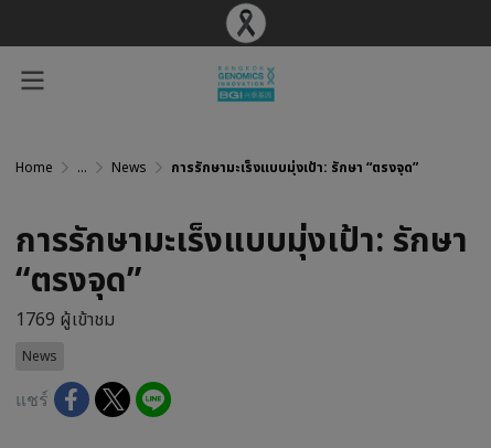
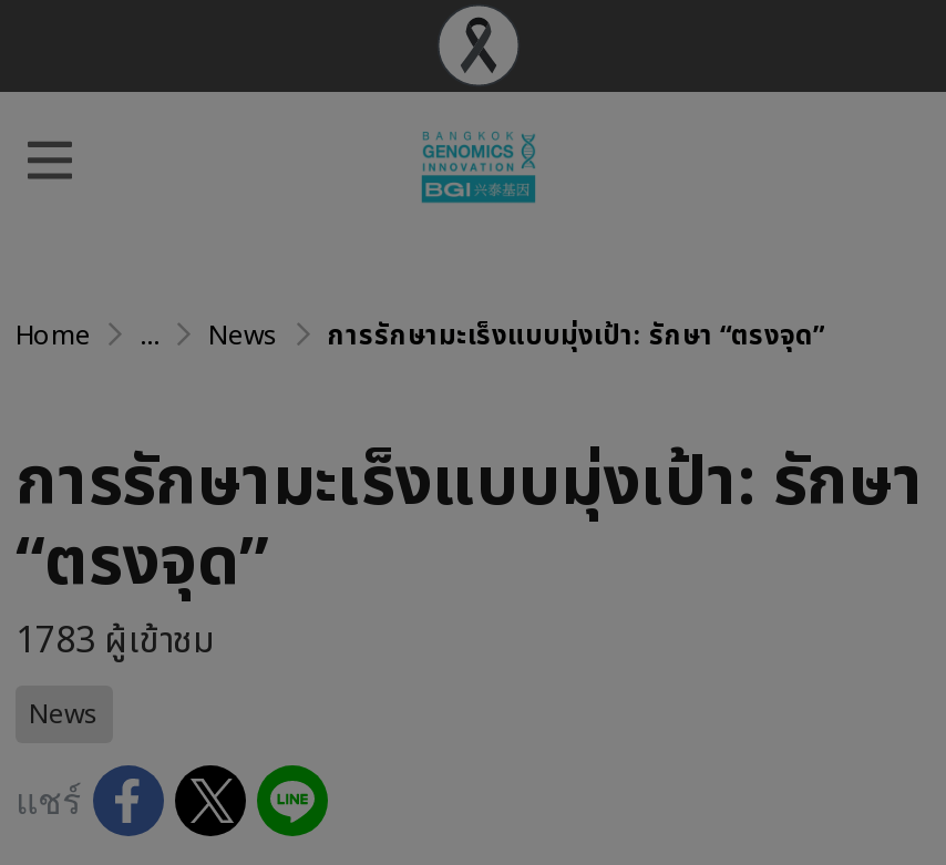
- 1769 ผู้เข้าชม
+ 1783 ผู้เข้าชม
